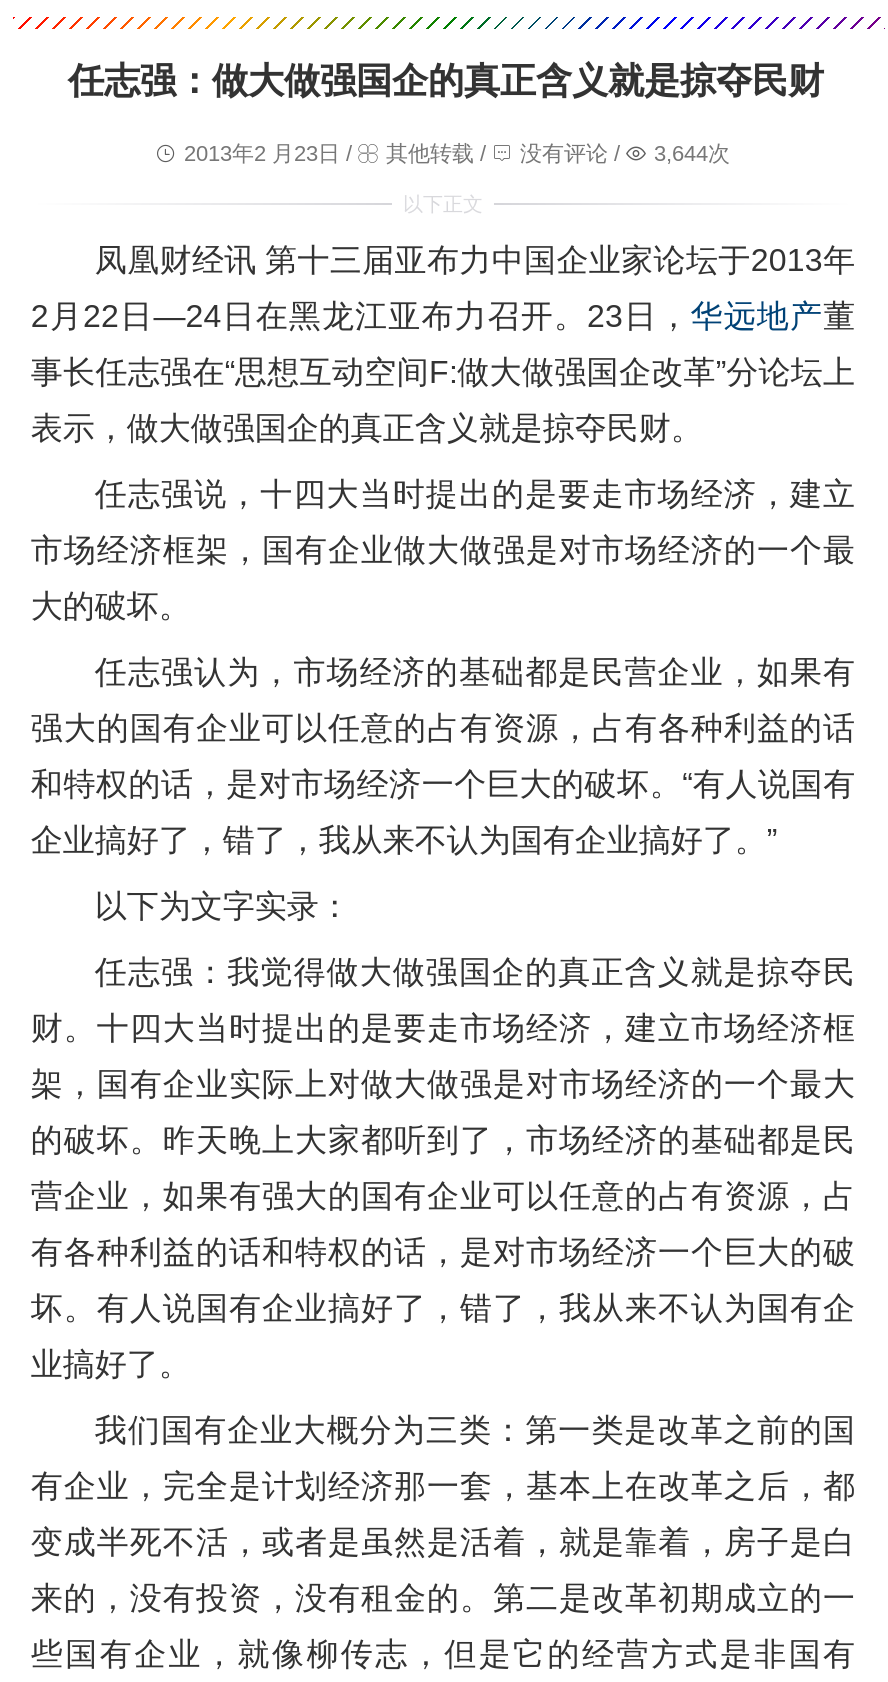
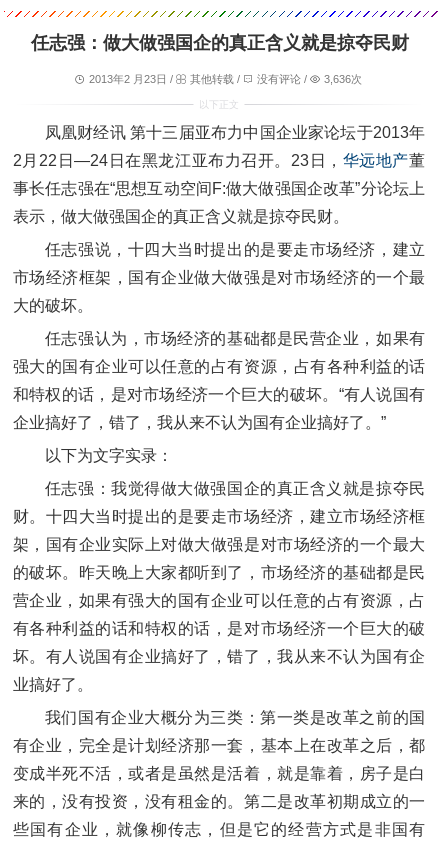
- 2013年2 月23日 / 其他转载/ 没有评论/ 3,644次
+ 2013年2 月23日 / 其他转载/ 没有评论/ 3,636次
